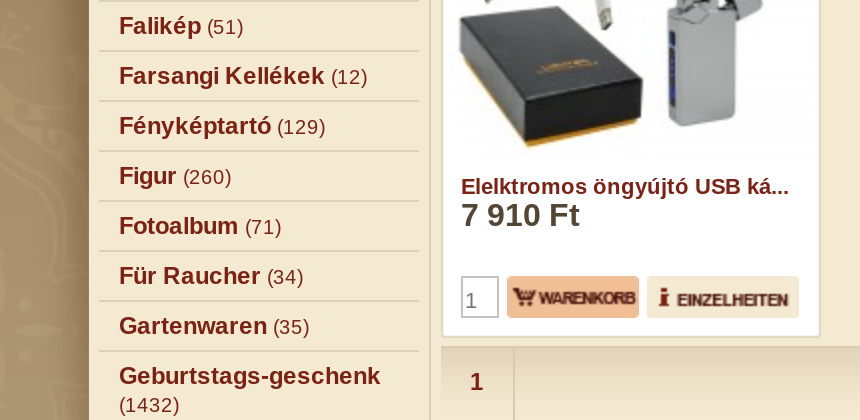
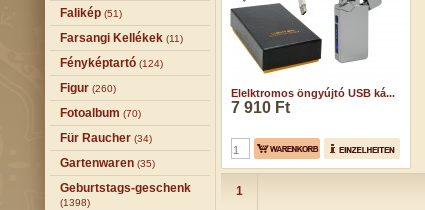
- Farsangi Kellékek (12)
+ Farsangi Kellékek (11)

- Fényképtartó (129)
+ Fényképtartó (124)

- Fotoalbum (71)
+ Fotoalbum (70)

- (1432)
+ (1398)
